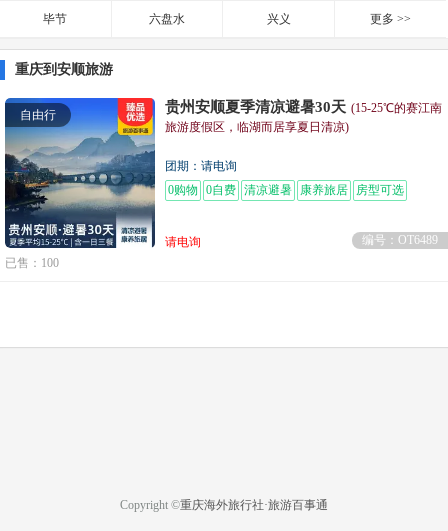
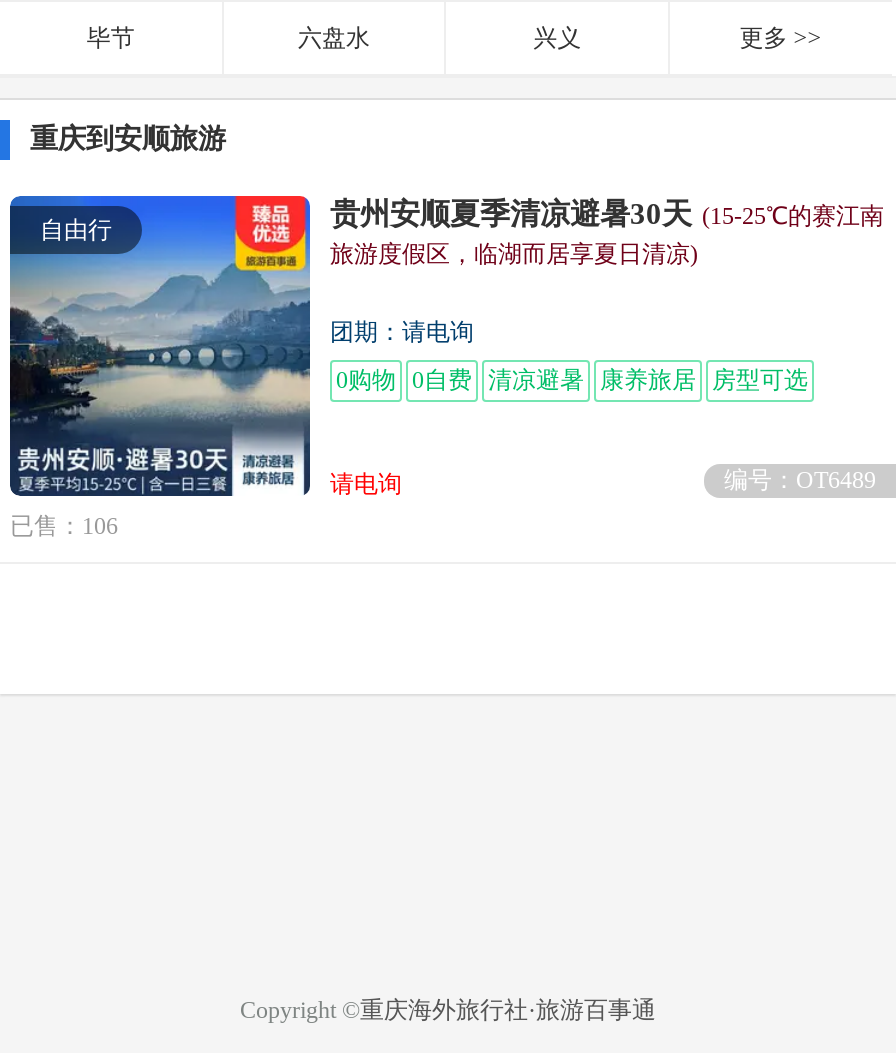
- 已售：100
+ 已售：106
